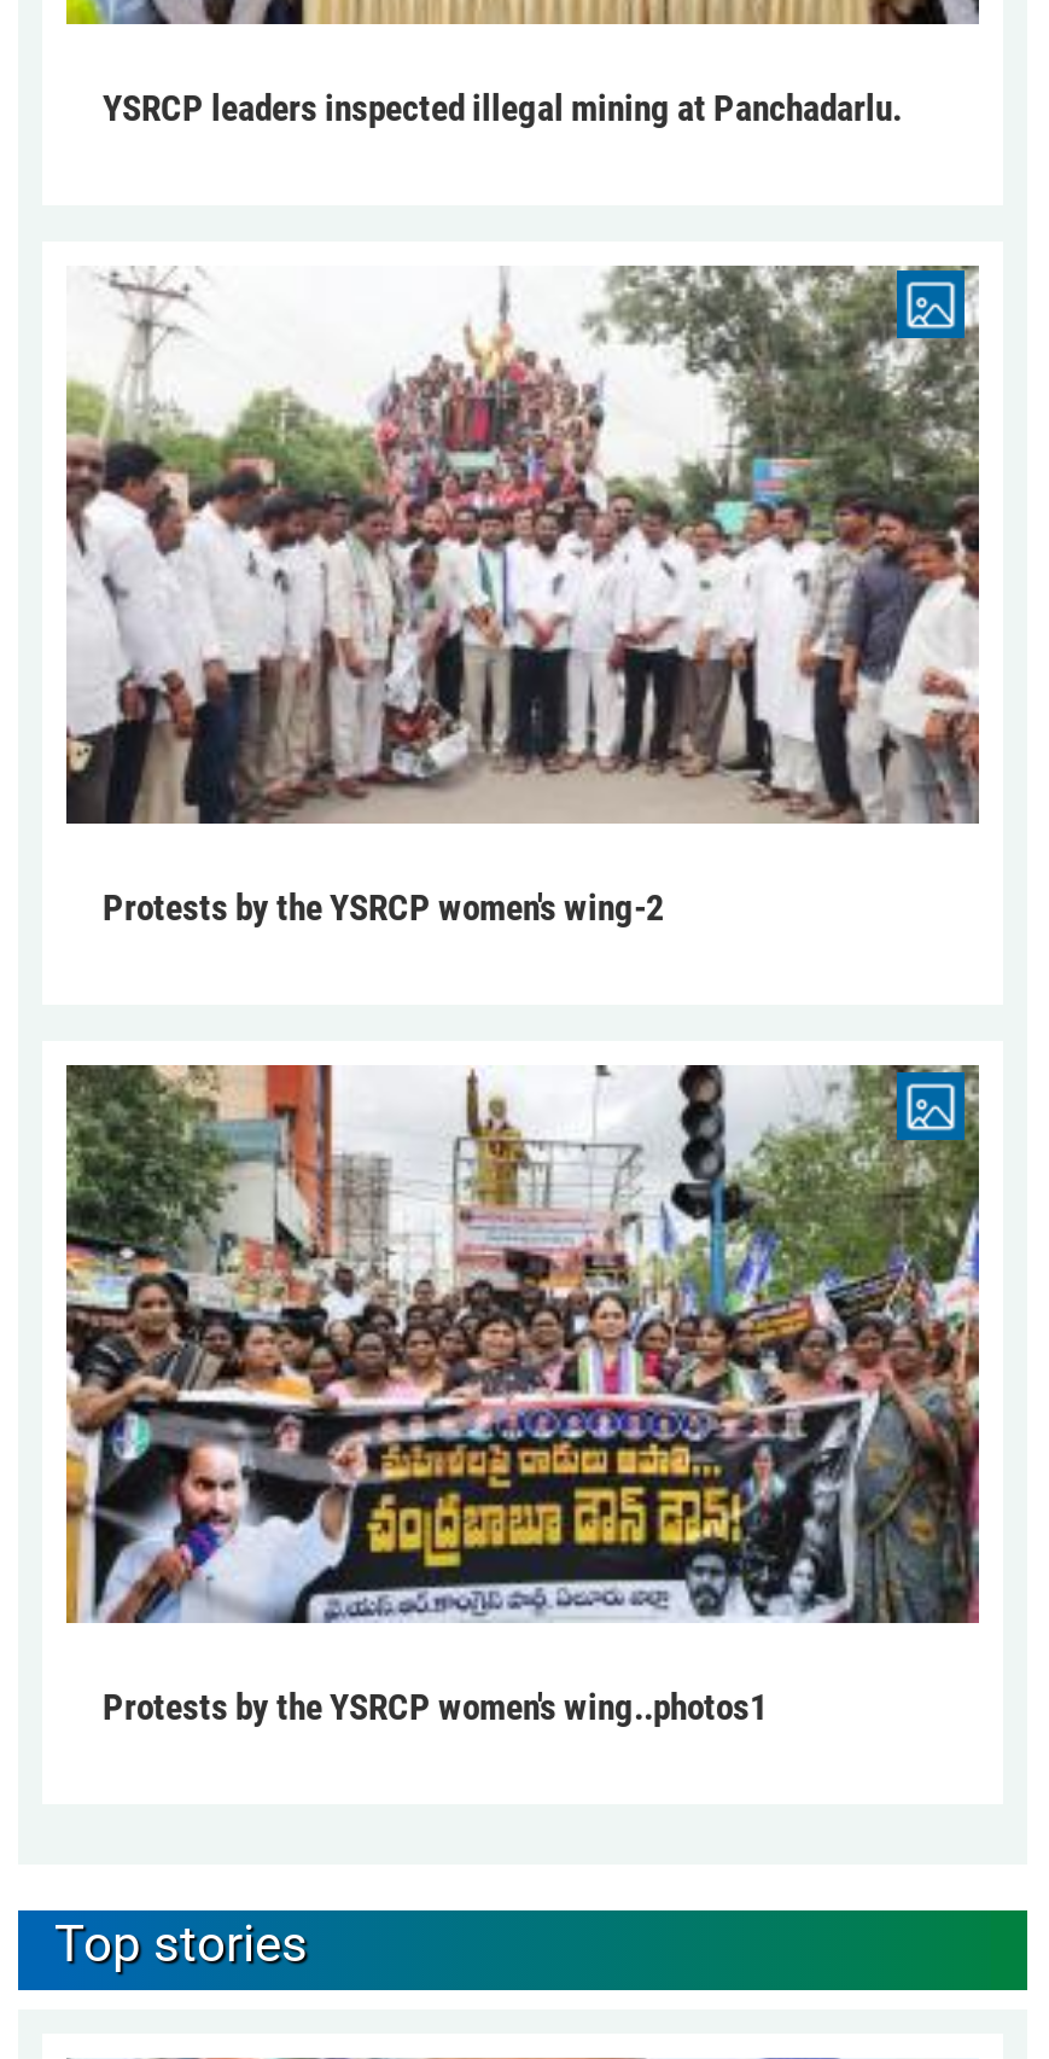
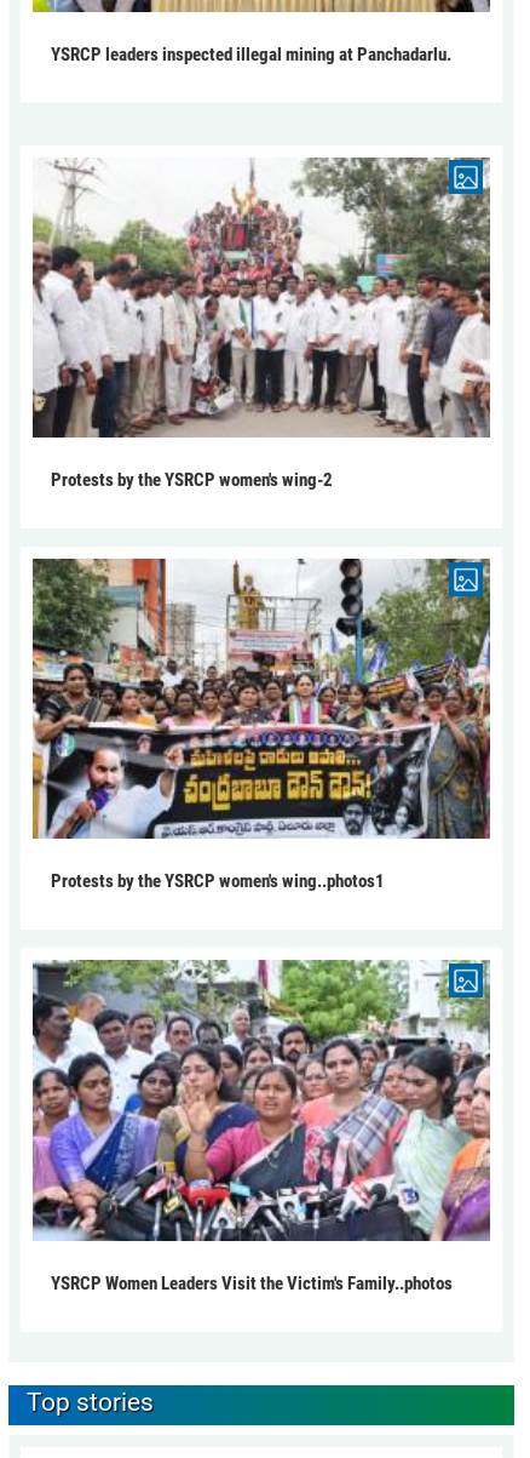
+ [image]
+ YSRCP Women Leaders Visit the Victim's Family..photos
